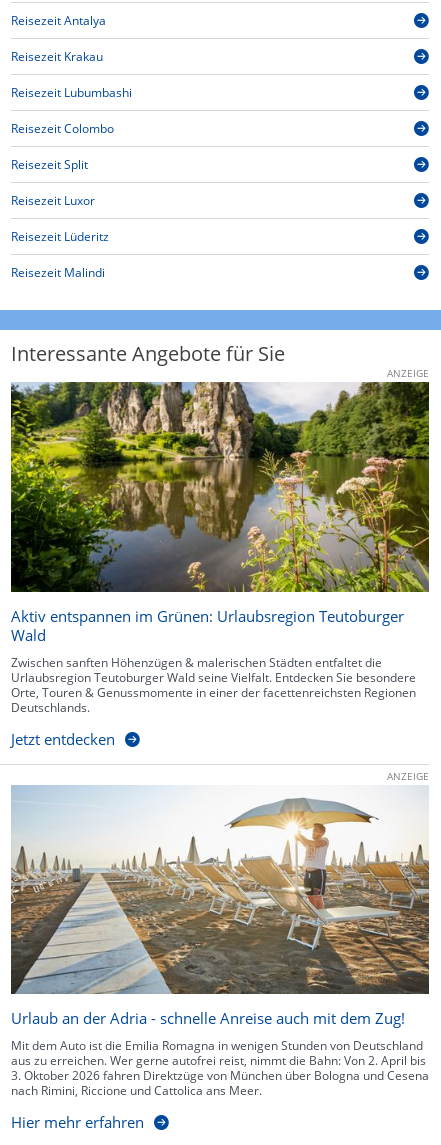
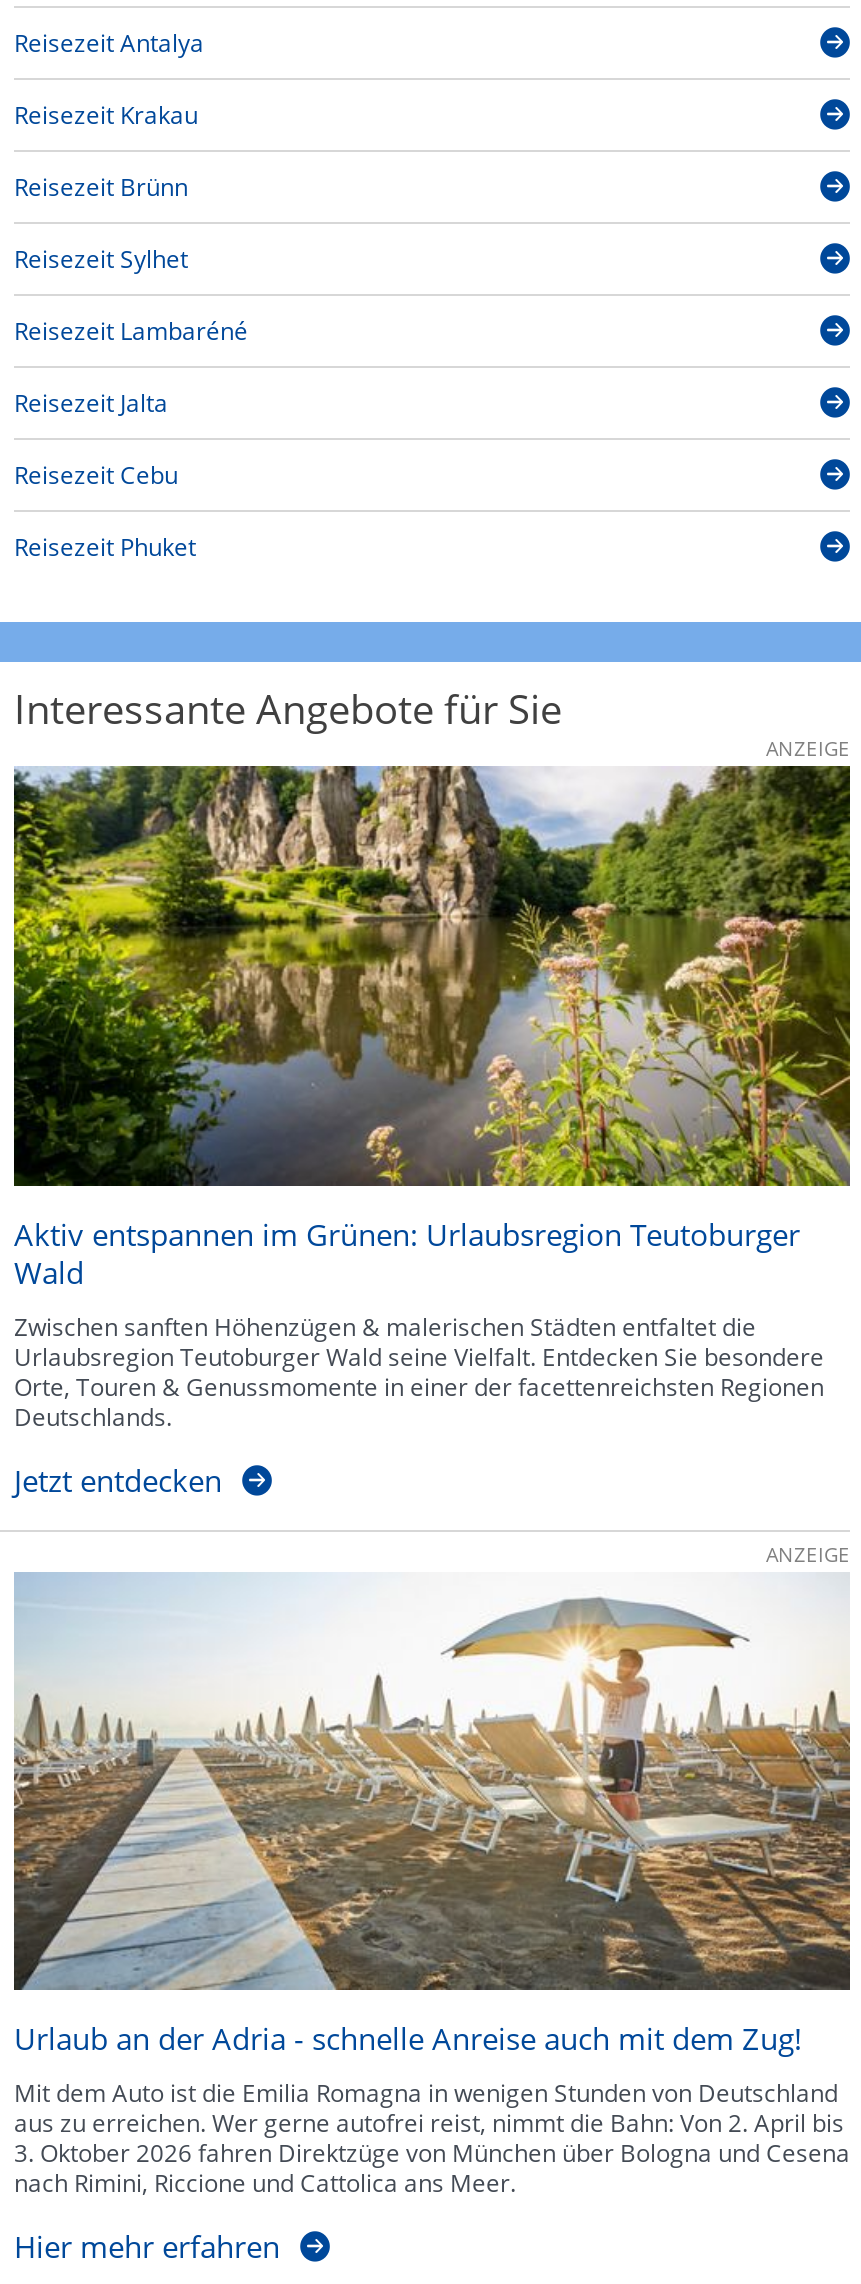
- Reisezeit Lubumbashi
+ Reisezeit Brünn

- Reisezeit Colombo
+ Reisezeit Sylhet

- Reisezeit Split
+ Reisezeit Lambaréné

- Reisezeit Luxor
+ Reisezeit Jalta

- Reisezeit Lüderitz
+ Reisezeit Cebu

- Reisezeit Malindi
+ Reisezeit Phuket
